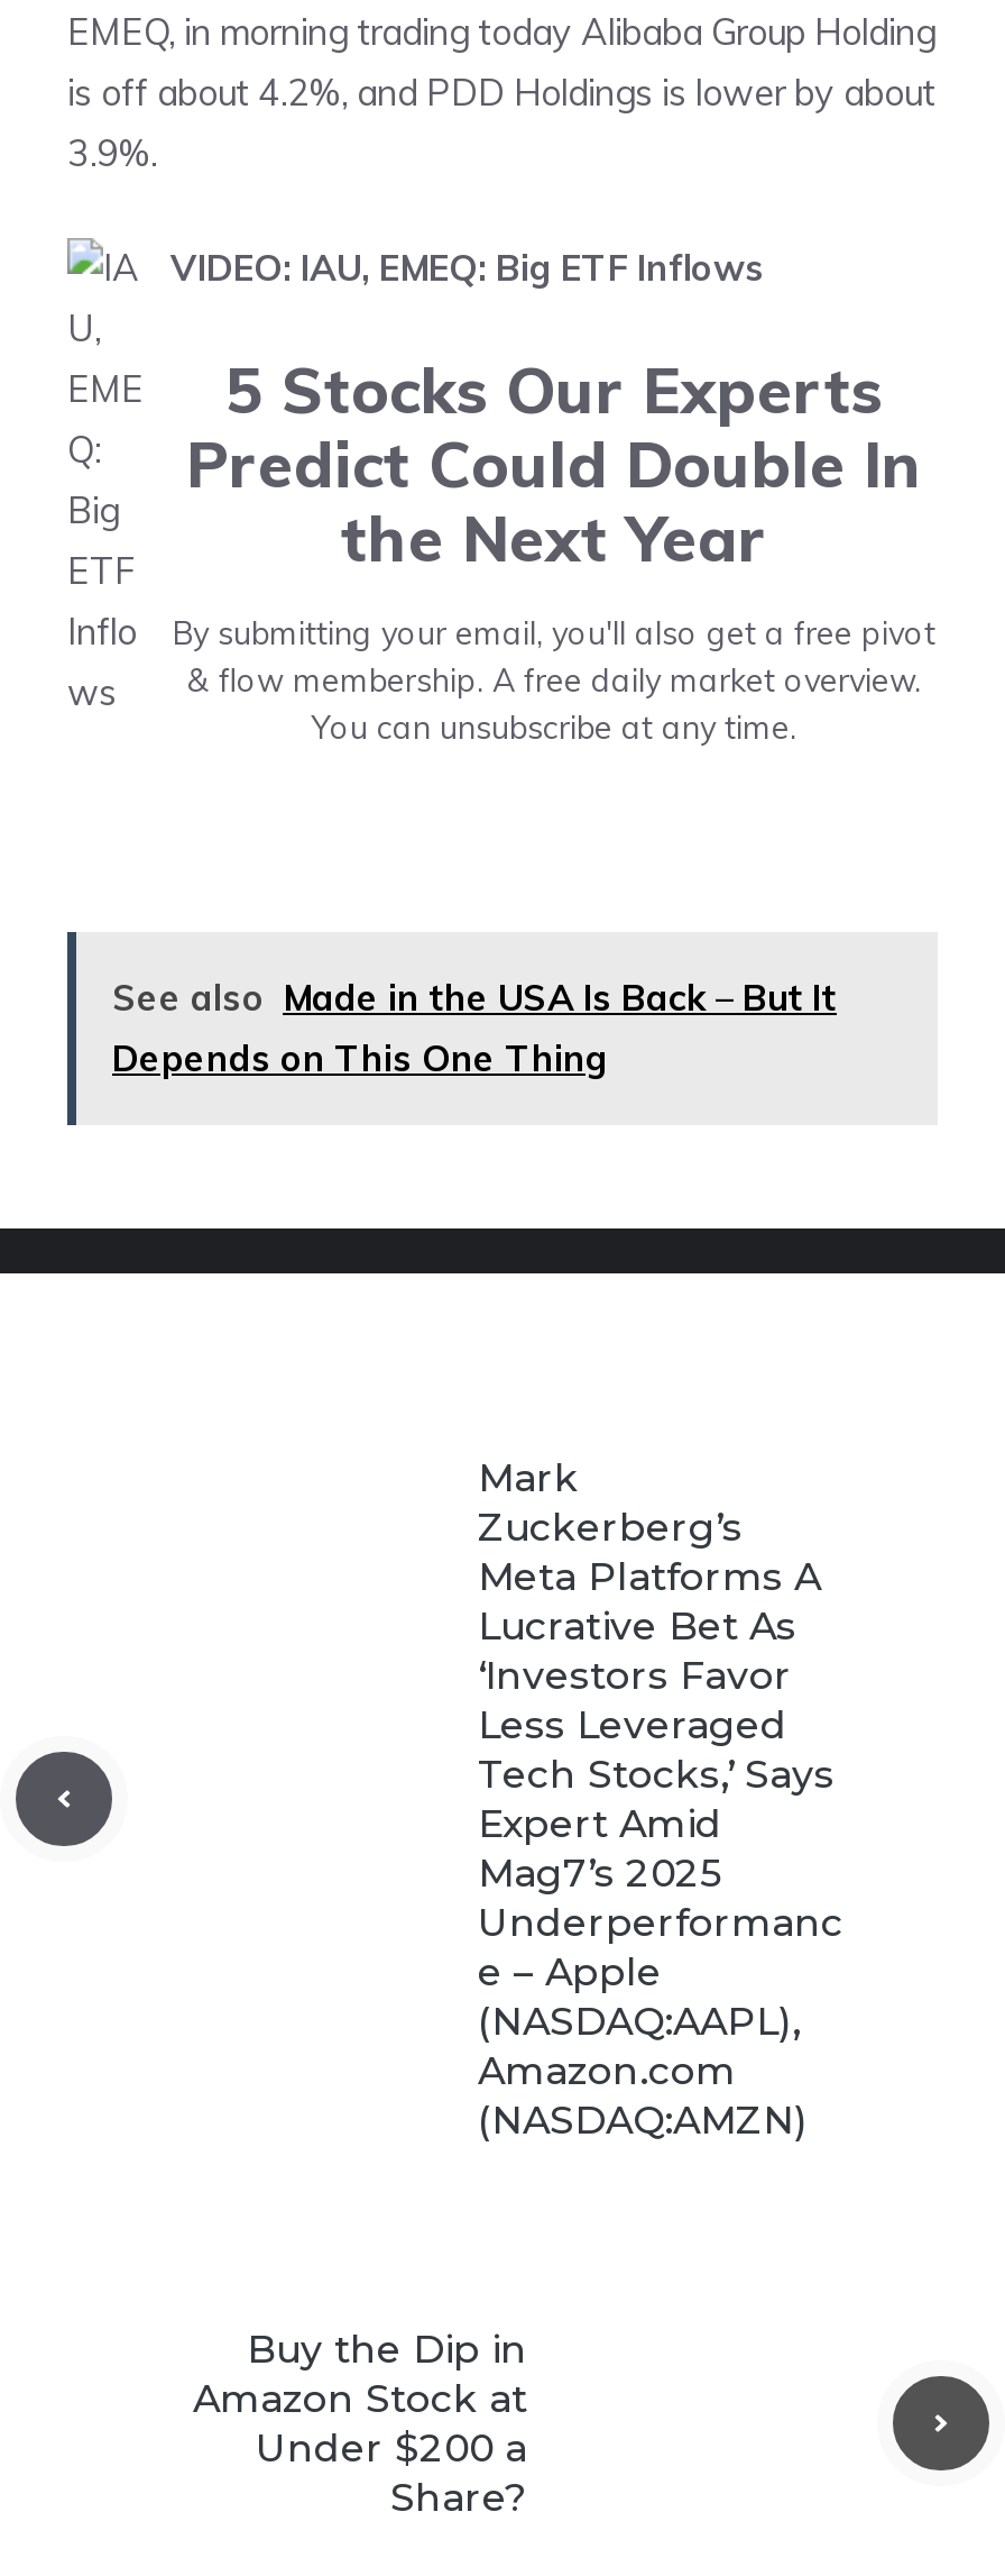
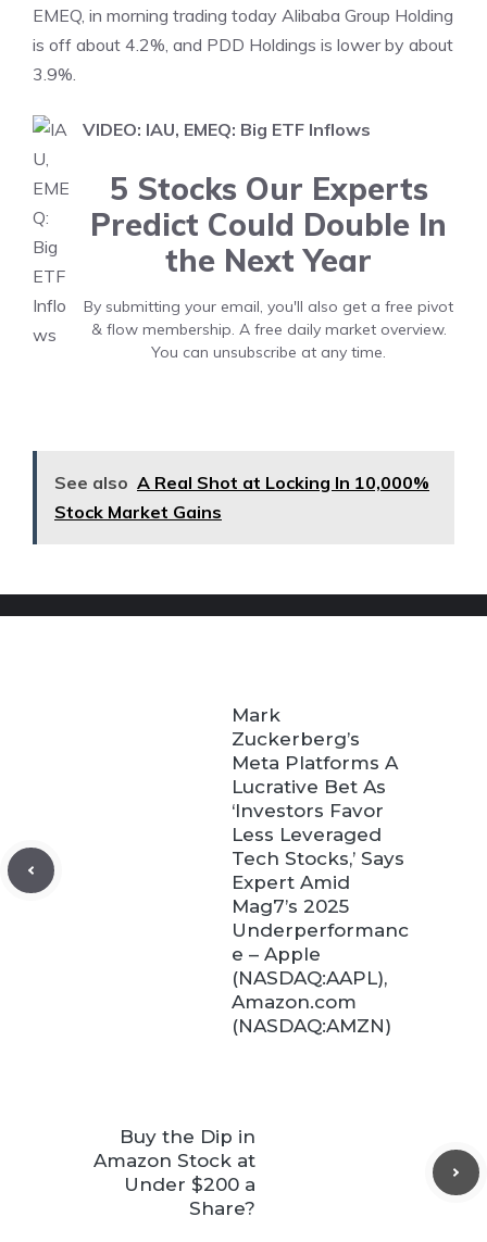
- See also Made in the USA Is Back – But It
- Depends on This One Thing
+ See also A Real Shot at Locking In 10,000%
+ Stock Market Gains
